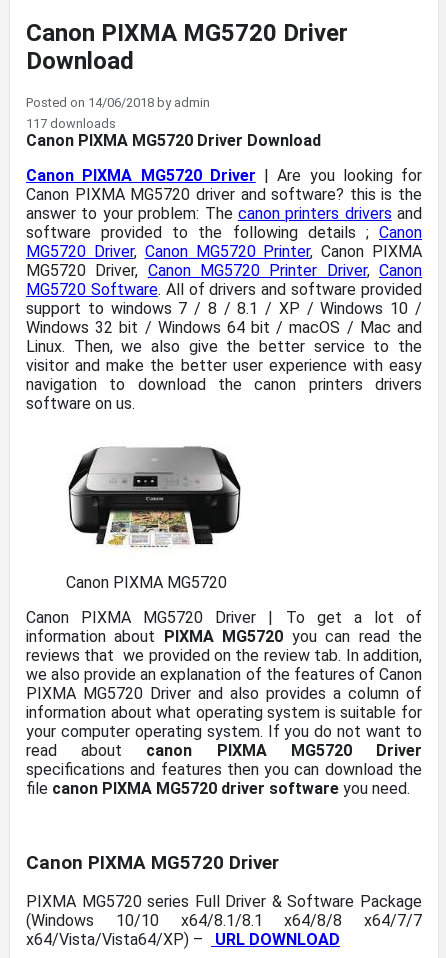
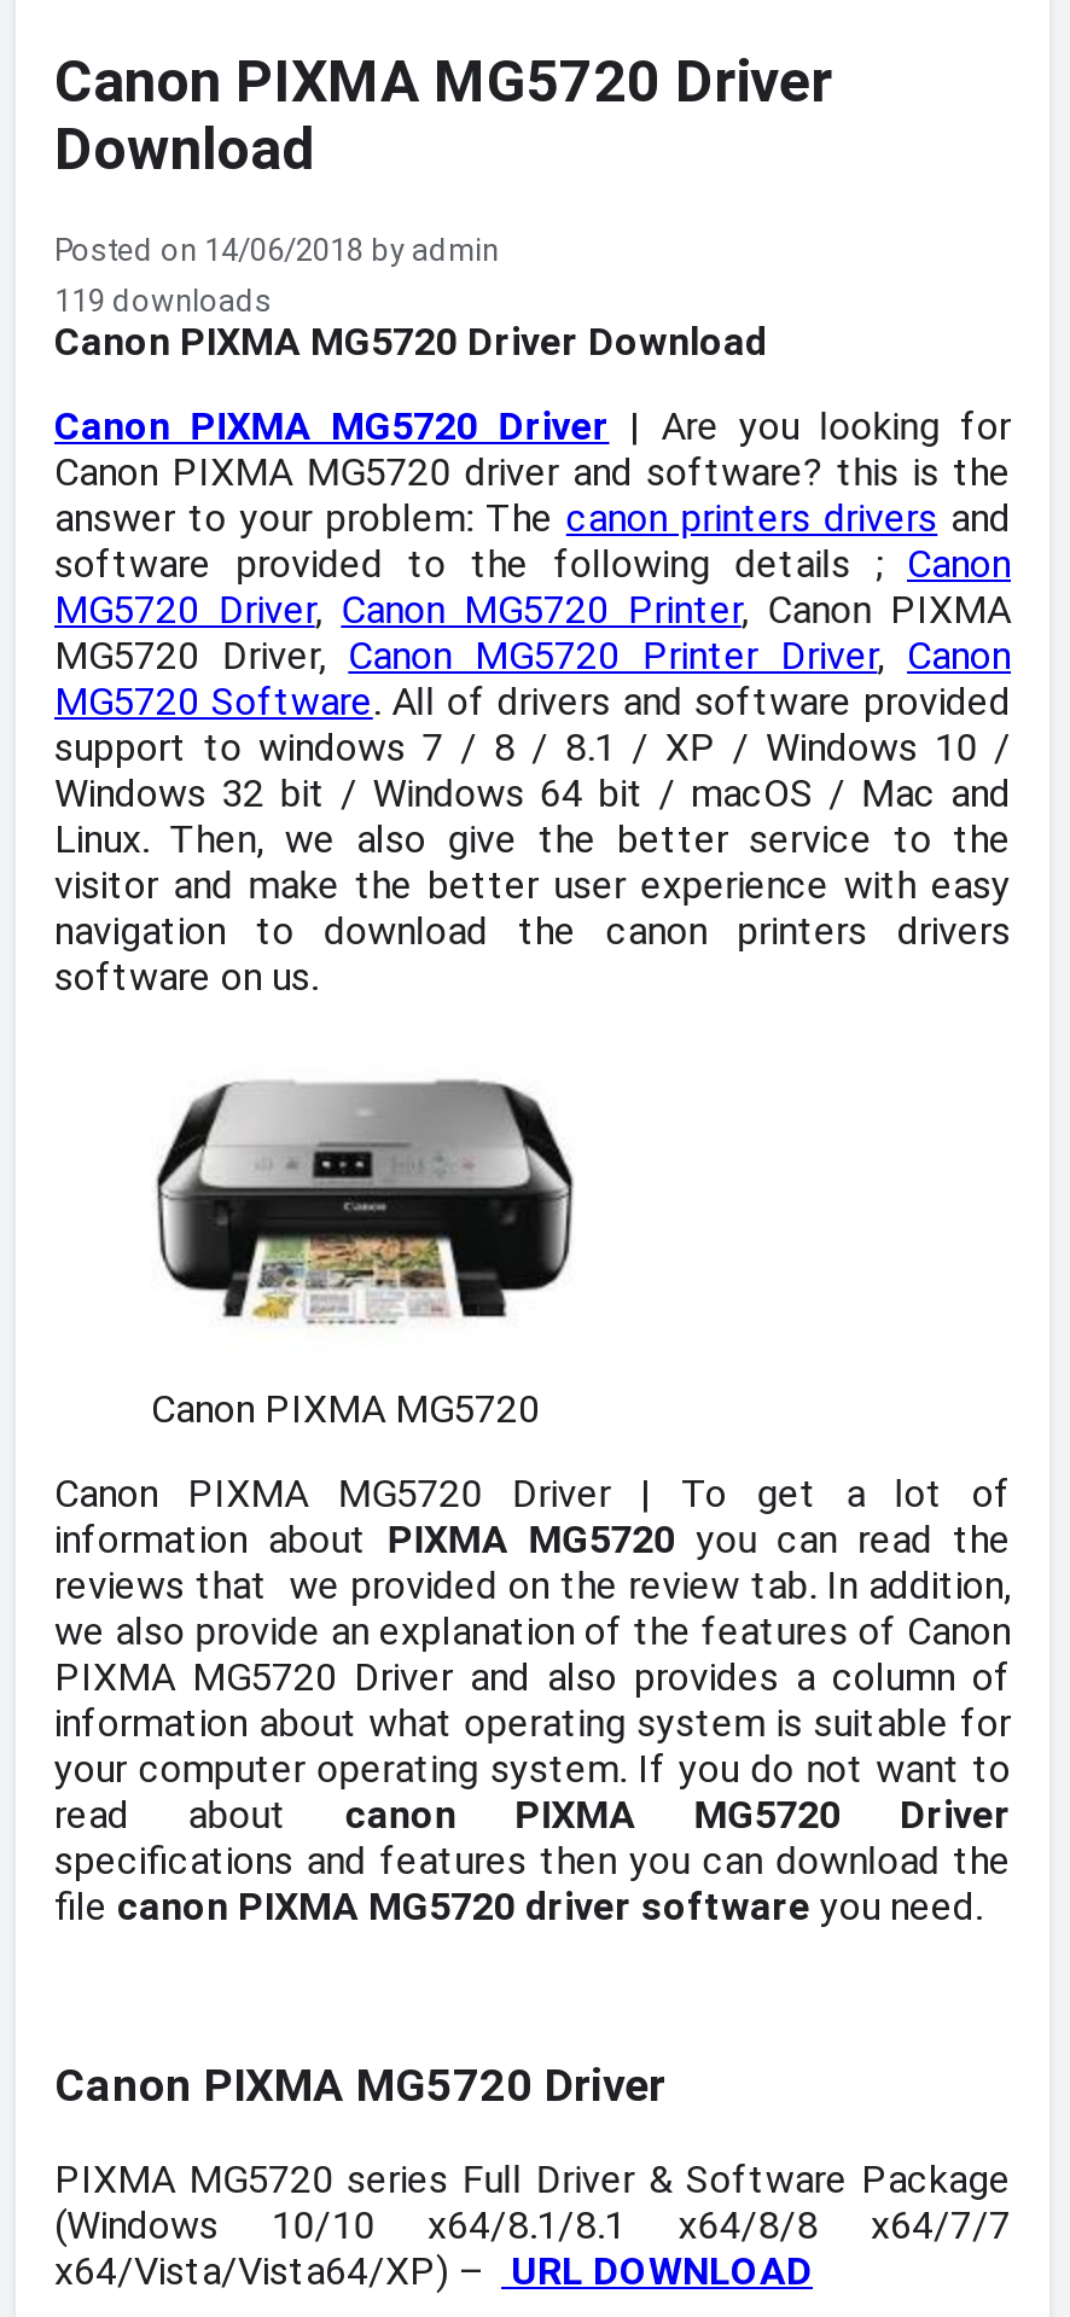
- 117 downloads
+ 119 downloads
